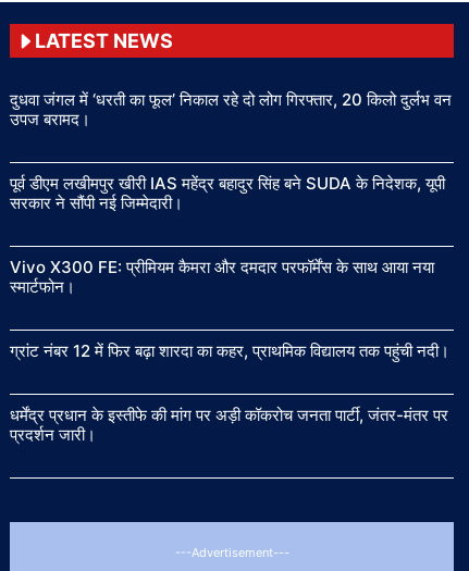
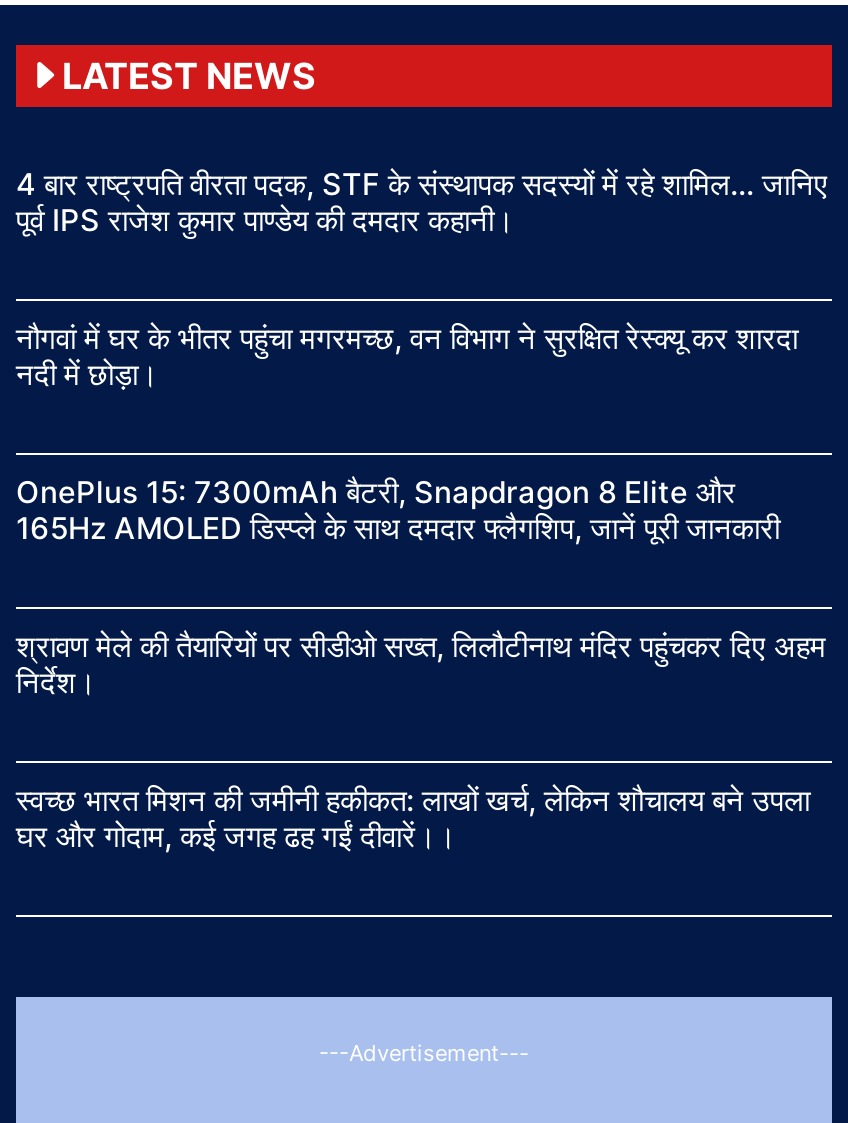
- दुधवा जंगल में ‘धरती का फूल’ निकाल रहे दो लोग गिरफ्तार, 20 किलो दुर्लभ वन
- उपज बरामद।
+ 4 बार राष्ट्रपति वीरता पदक, STF के संस्थापक सदस्यों में रहे शामिल… जानिए
+ पूर्व IPS राजेश कुमार पाण्डेय की दमदार कहानी।

- पूर्व डीएम लखीमपुर खीरी IAS महेंद्र बहादुर सिंह बने SUDA के निदेशक, यूपी
- सरकार ने सौंपी नई जिम्मेदारी।
+ नौगवां में घर के भीतर पहुंचा मगरमच्छ, वन विभाग ने सुरक्षित रेस्क्यू कर शारदा
+ नदी में छोड़ा।

- Vivo X300 FE: प्रीमियम कैमरा और दमदार परफॉर्मेंस के साथ आया नया
- स्मार्टफोन।
+ OnePlus 15: 7300mAh बैटरी, Snapdragon 8 Elite और
+ 165Hz AMOLED डिस्प्ले के साथ दमदार फ्लैगशिप, जानें पूरी जानकारी

- ग्रांट नंबर 12 में फिर बढ़ा शारदा का कहर, प्राथमिक विद्यालय तक पहुंची नदी।
+ श्रावण मेले की तैयारियों पर सीडीओ सख्त, लिलौटीनाथ मंदिर पहुंचकर दिए अहम
+ निर्देश।

- धर्मेंद्र प्रधान के इस्तीफे की मांग पर अड़ी कॉकरोच जनता पार्टी, जंतर-मंतर पर
- प्रदर्शन जारी।
+ स्वच्छ भारत मिशन की जमीनी हकीकत: लाखों खर्च, लेकिन शौचालय बने उपला
+ घर और गोदाम, कई जगह ढह गईं दीवारें।।
